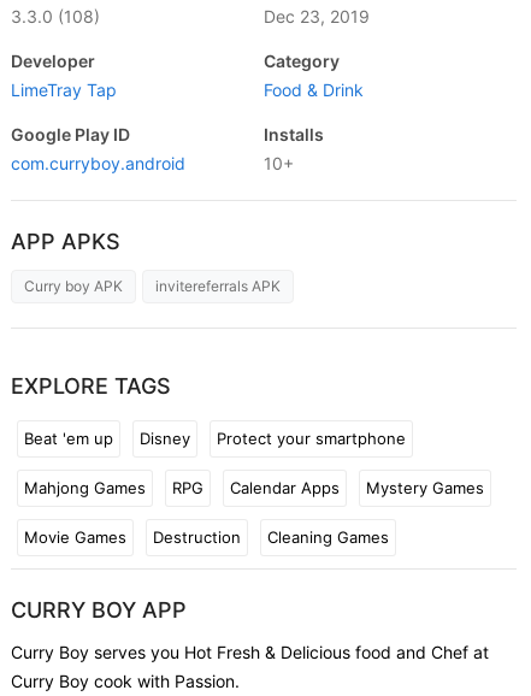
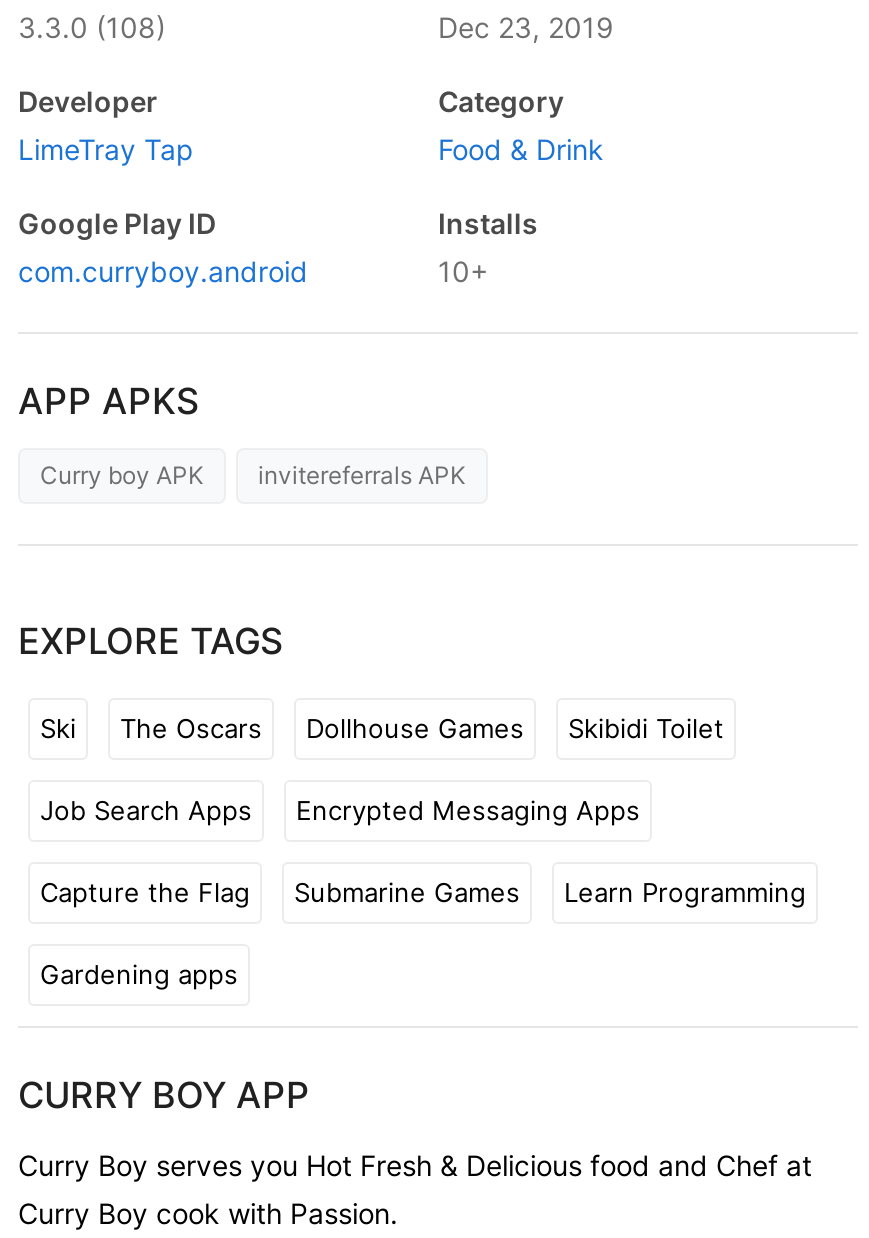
- Beat 'em up
- Disney
- Protect your smartphone
- Mahjong Games
- RPG
- Calendar Apps
- Mystery Games
- Movie Games
- Destruction
- Cleaning Games
+ Ski
+ The Oscars
+ Dollhouse Games
+ Skibidi Toilet
+ Job Search Apps
+ Encrypted Messaging Apps
+ Capture the Flag
+ Submarine Games
+ Learn Programming
+ Gardening apps
